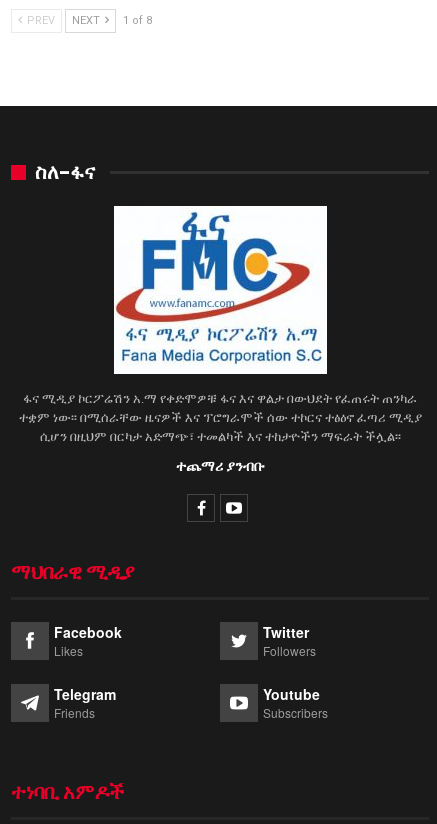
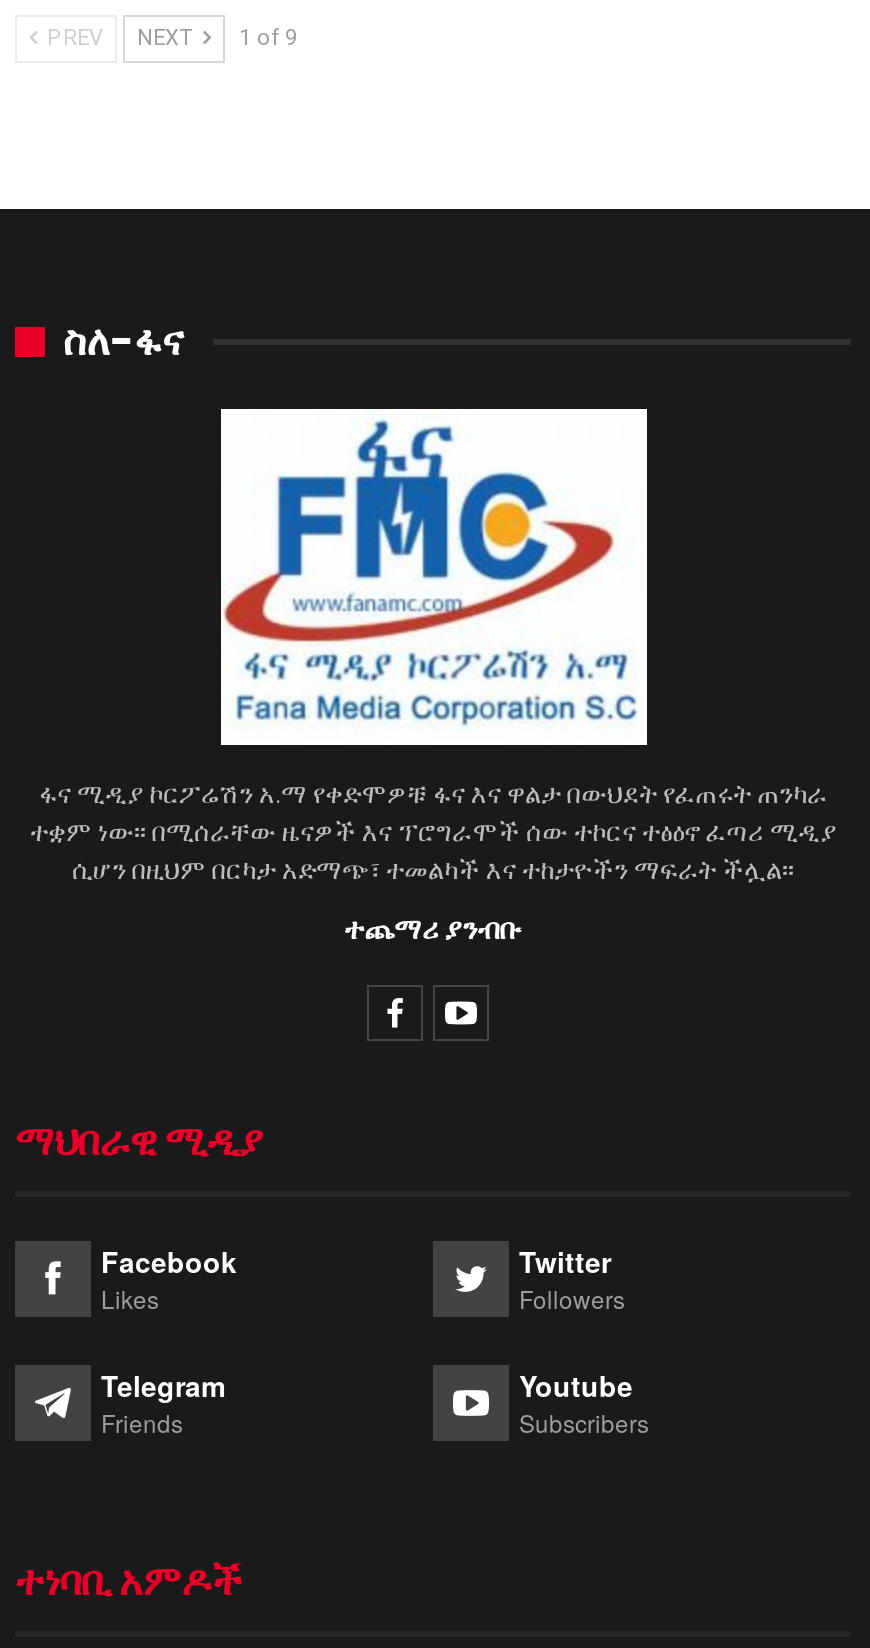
- PREV NEXT 1 of 8
+ PREV NEXT 1 of 9
